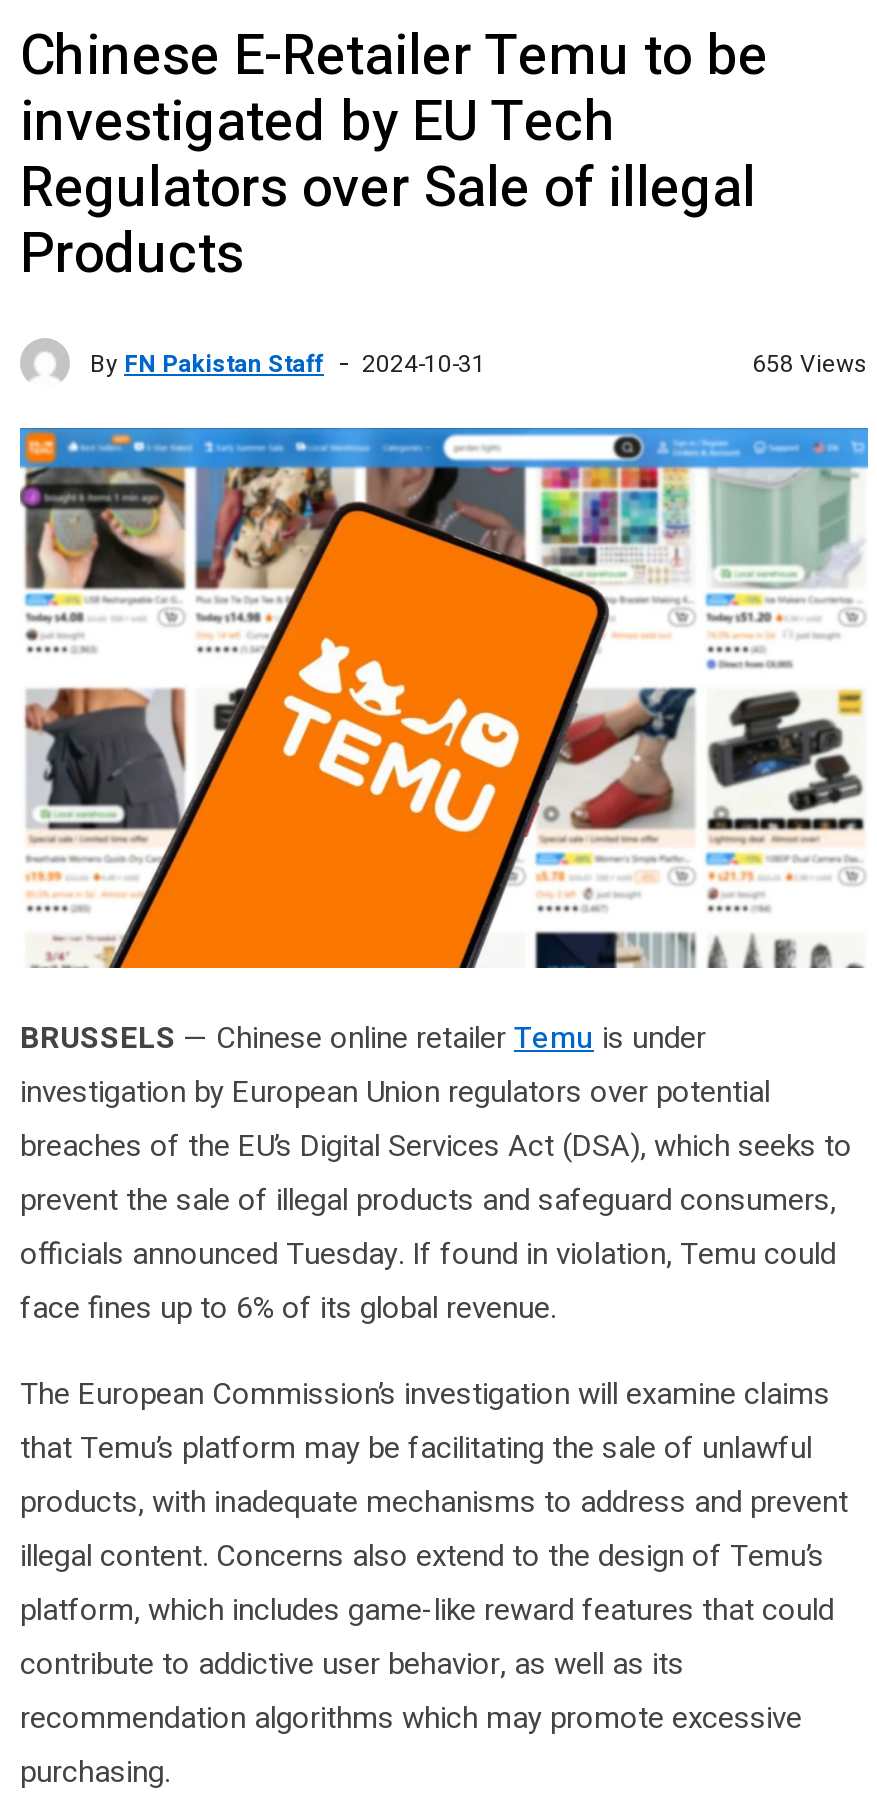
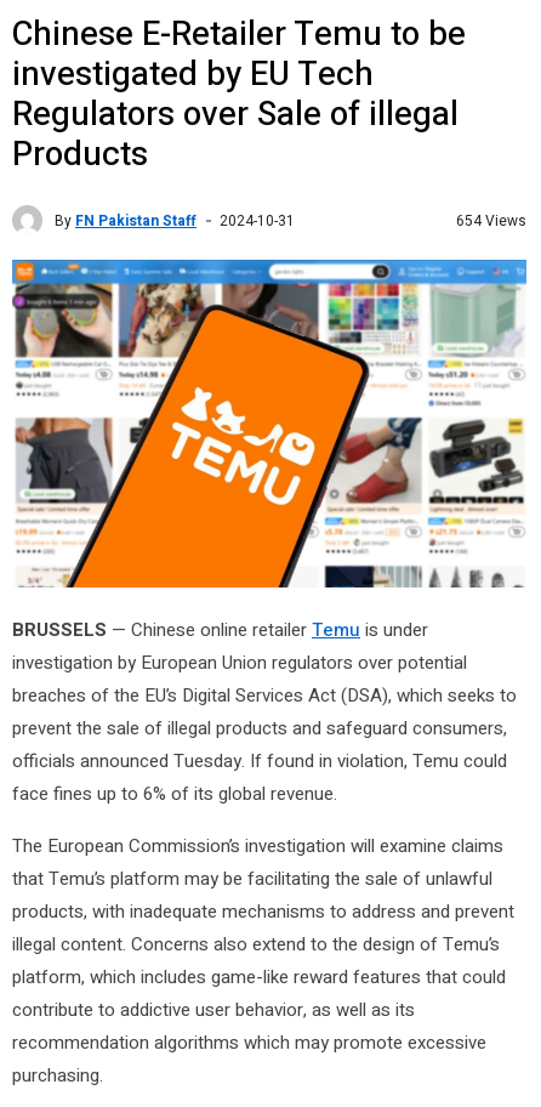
- 658 Views
+ 654 Views
